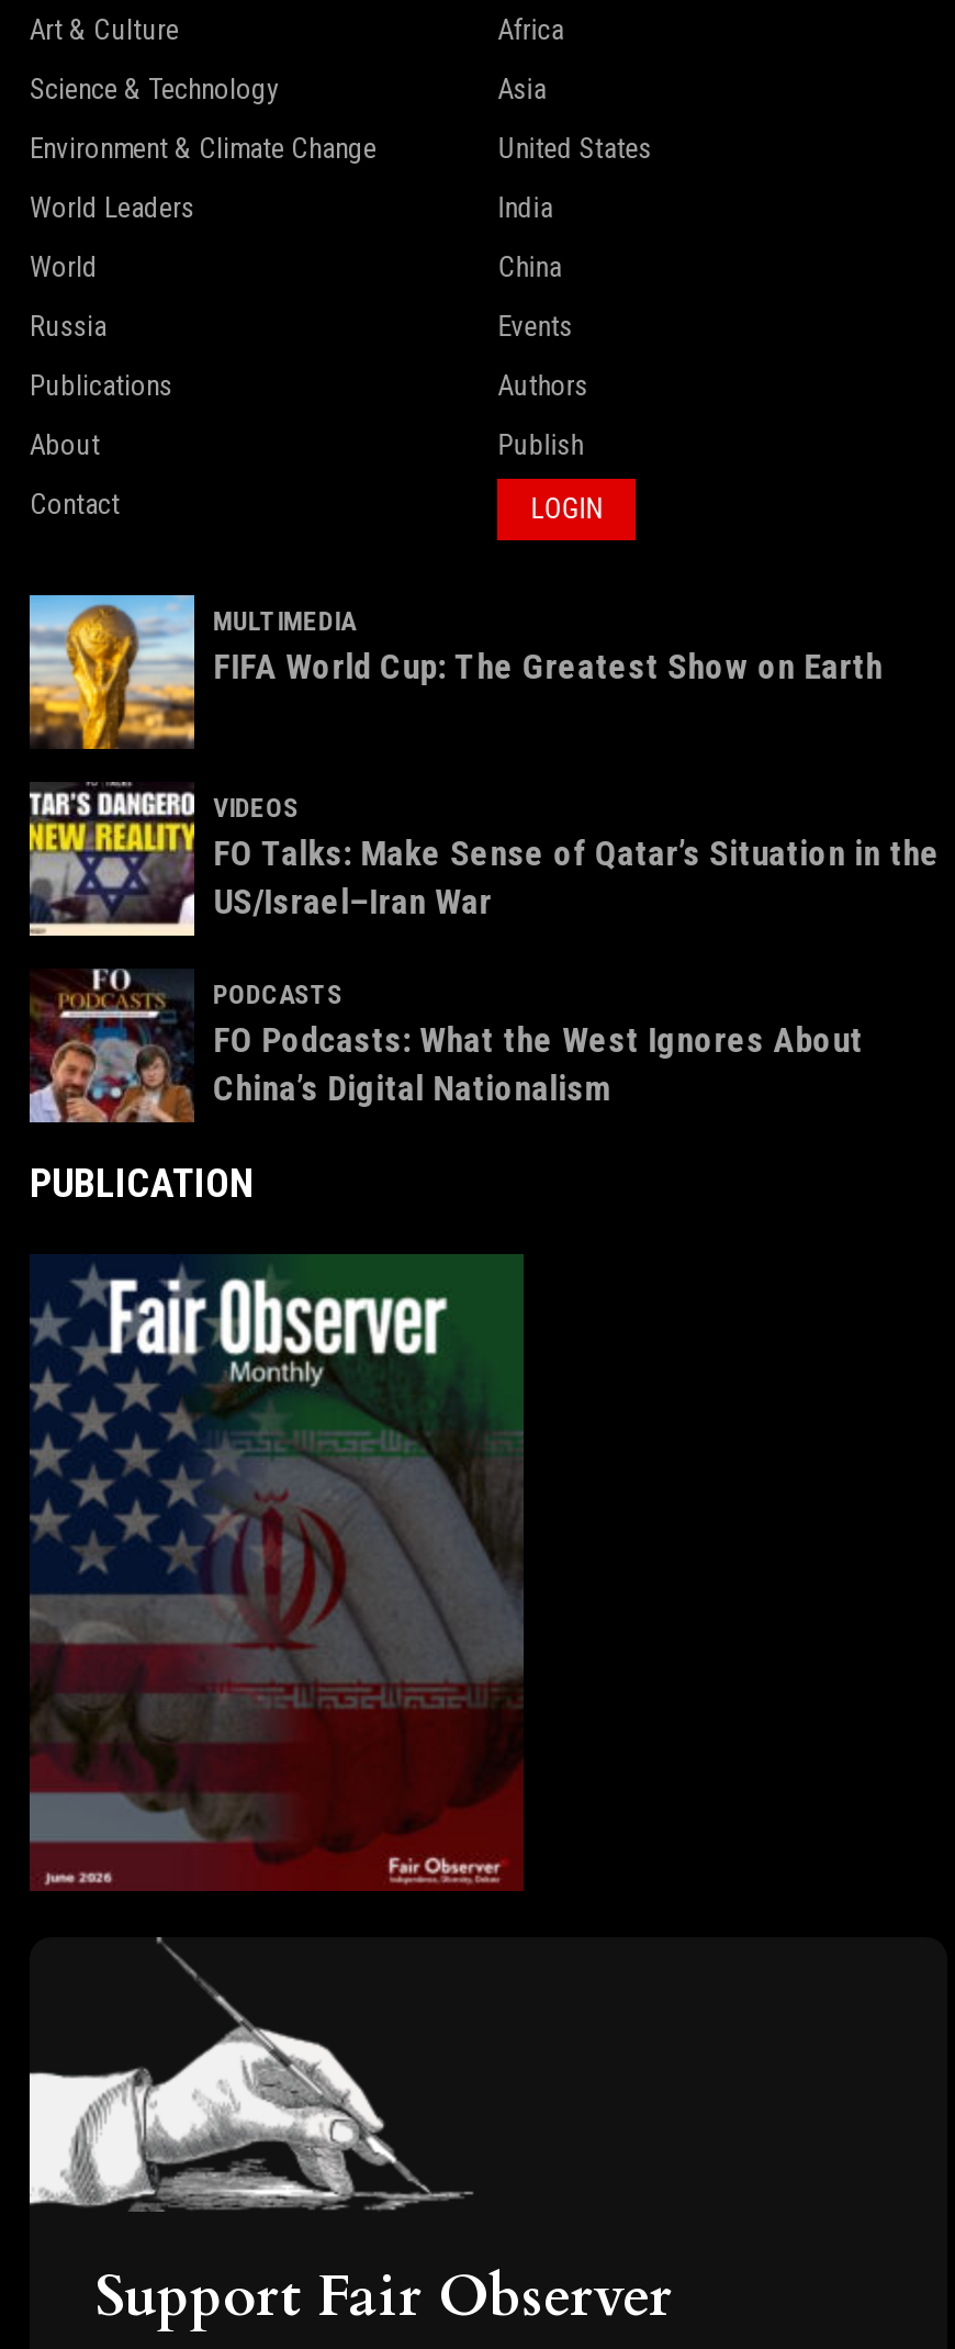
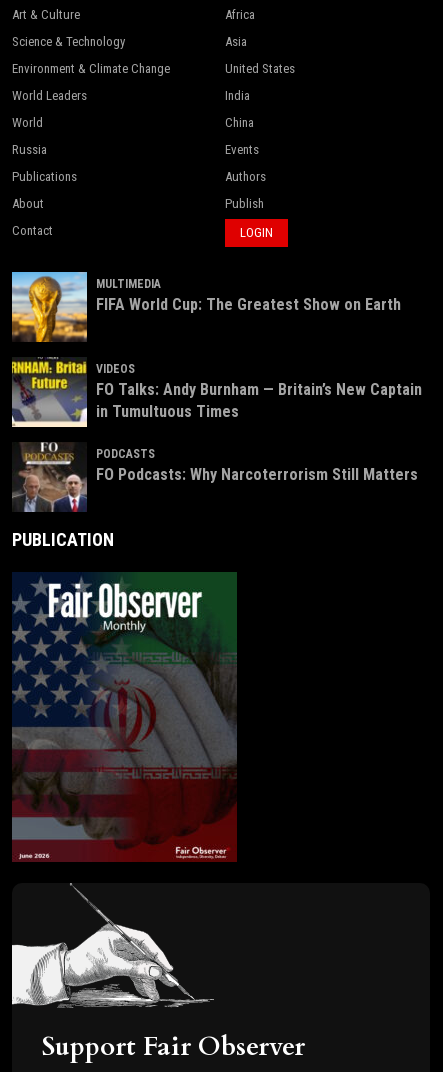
- [image]
- FO Talks: Make Sense of Qatar’s Situation in the
- US/Israel–Iran War
+ [image]
+ FO Talks: Andy Burnham — Britain’s New Captain
+ in Tumultuous Times

- [image]
- FO Podcasts: What the West Ignores About
- China’s Digital Nationalism
+ [image]
+ FO Podcasts: Why Narcoterrorism Still Matters
